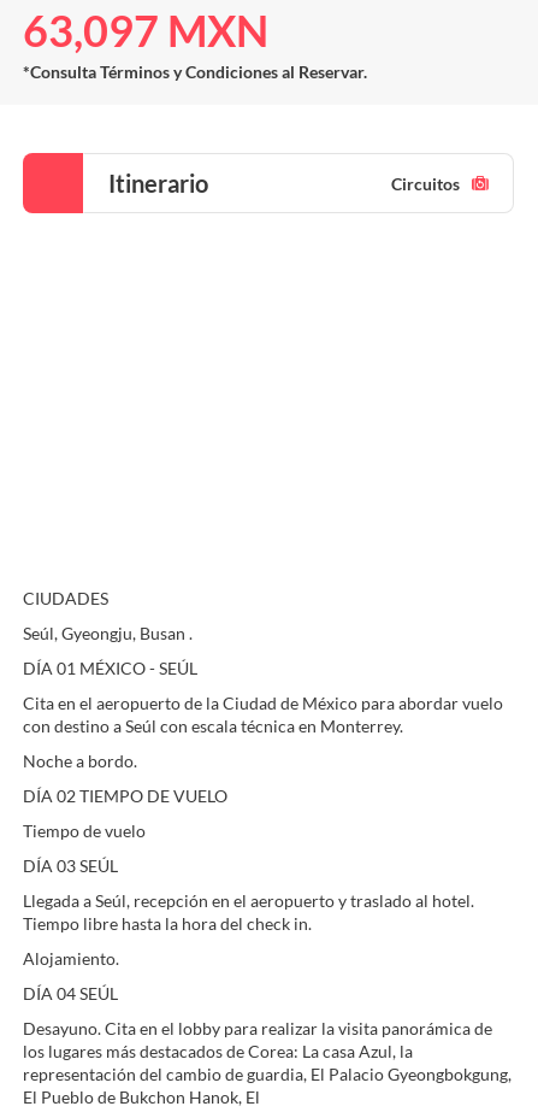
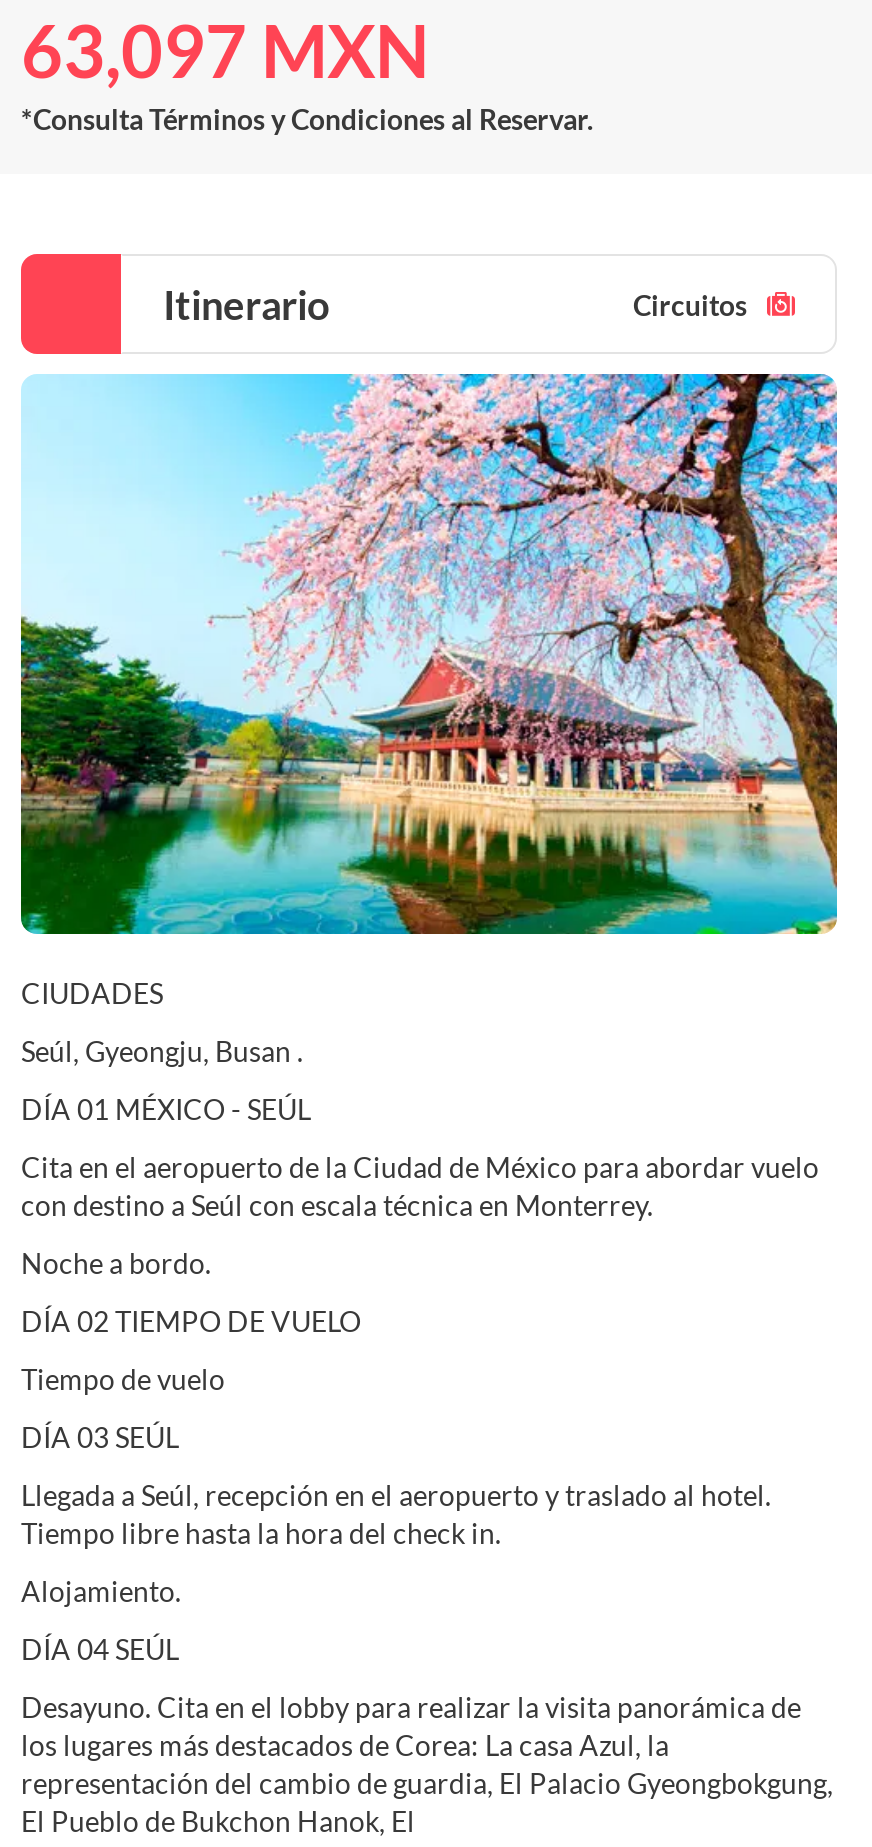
+ [image]
